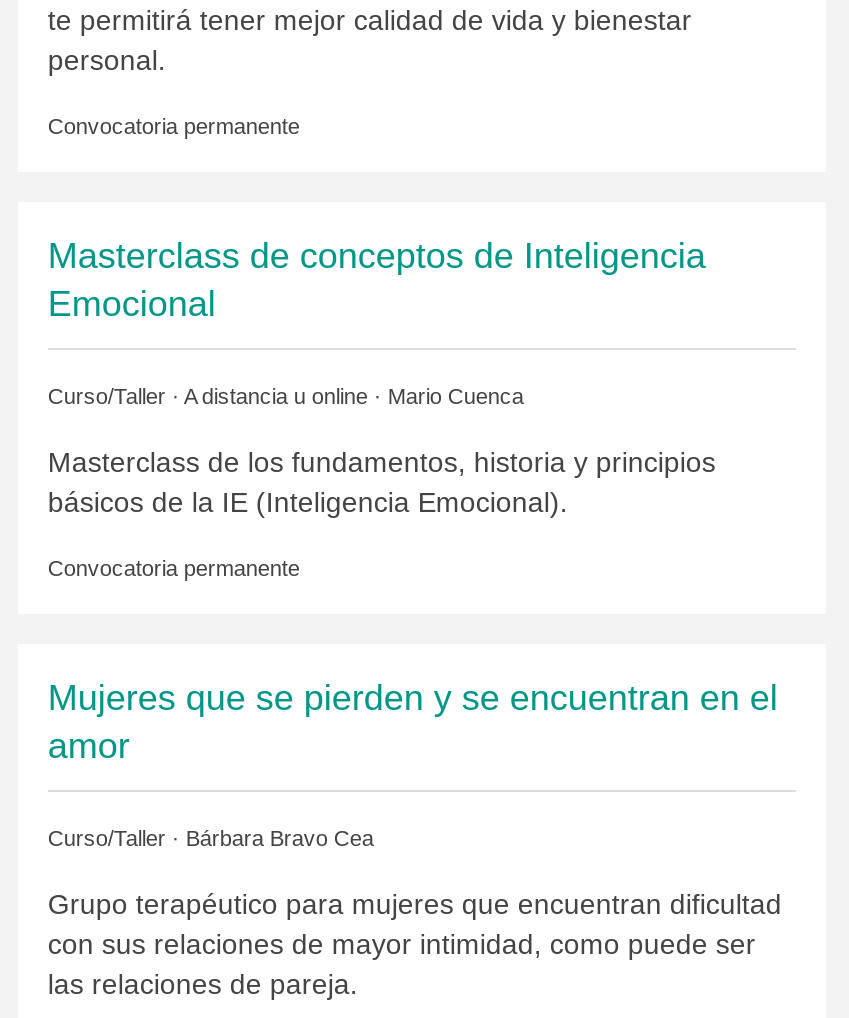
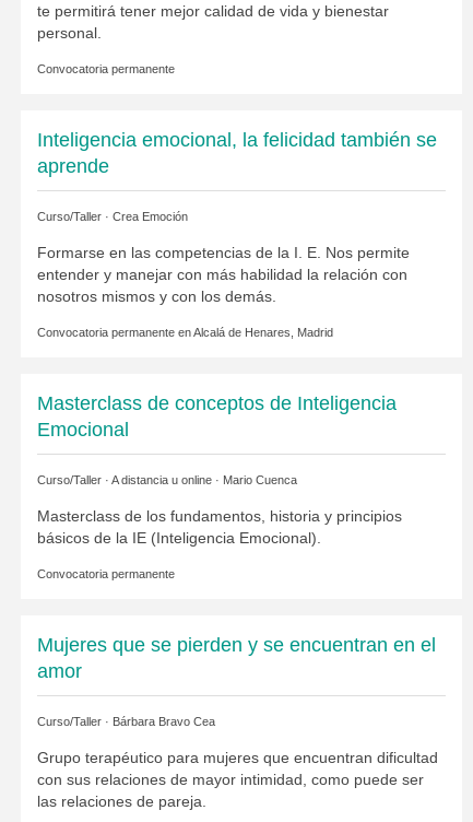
+ Inteligencia emocional, la felicidad también se
+ aprende
+ Curso/Taller · Crea Emoción
+ Formarse en las competencias de la I. E. Nos permite
+ entender y manejar con más habilidad la relación con
+ nosotros mismos y con los demás.
+ Convocatoria permanente enAlcalá de Henares, Madrid
